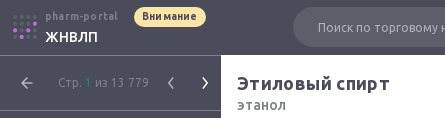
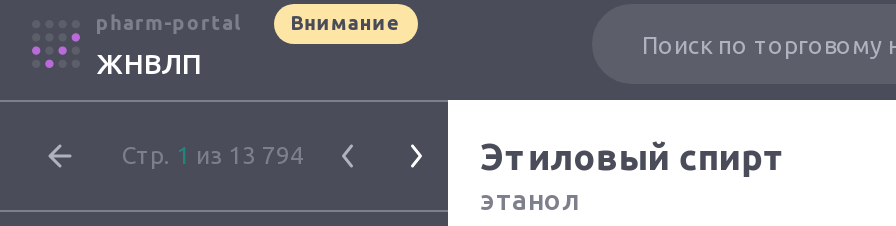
- Стр. 1 из 13 779
+ Стр. 1 из 13 794
